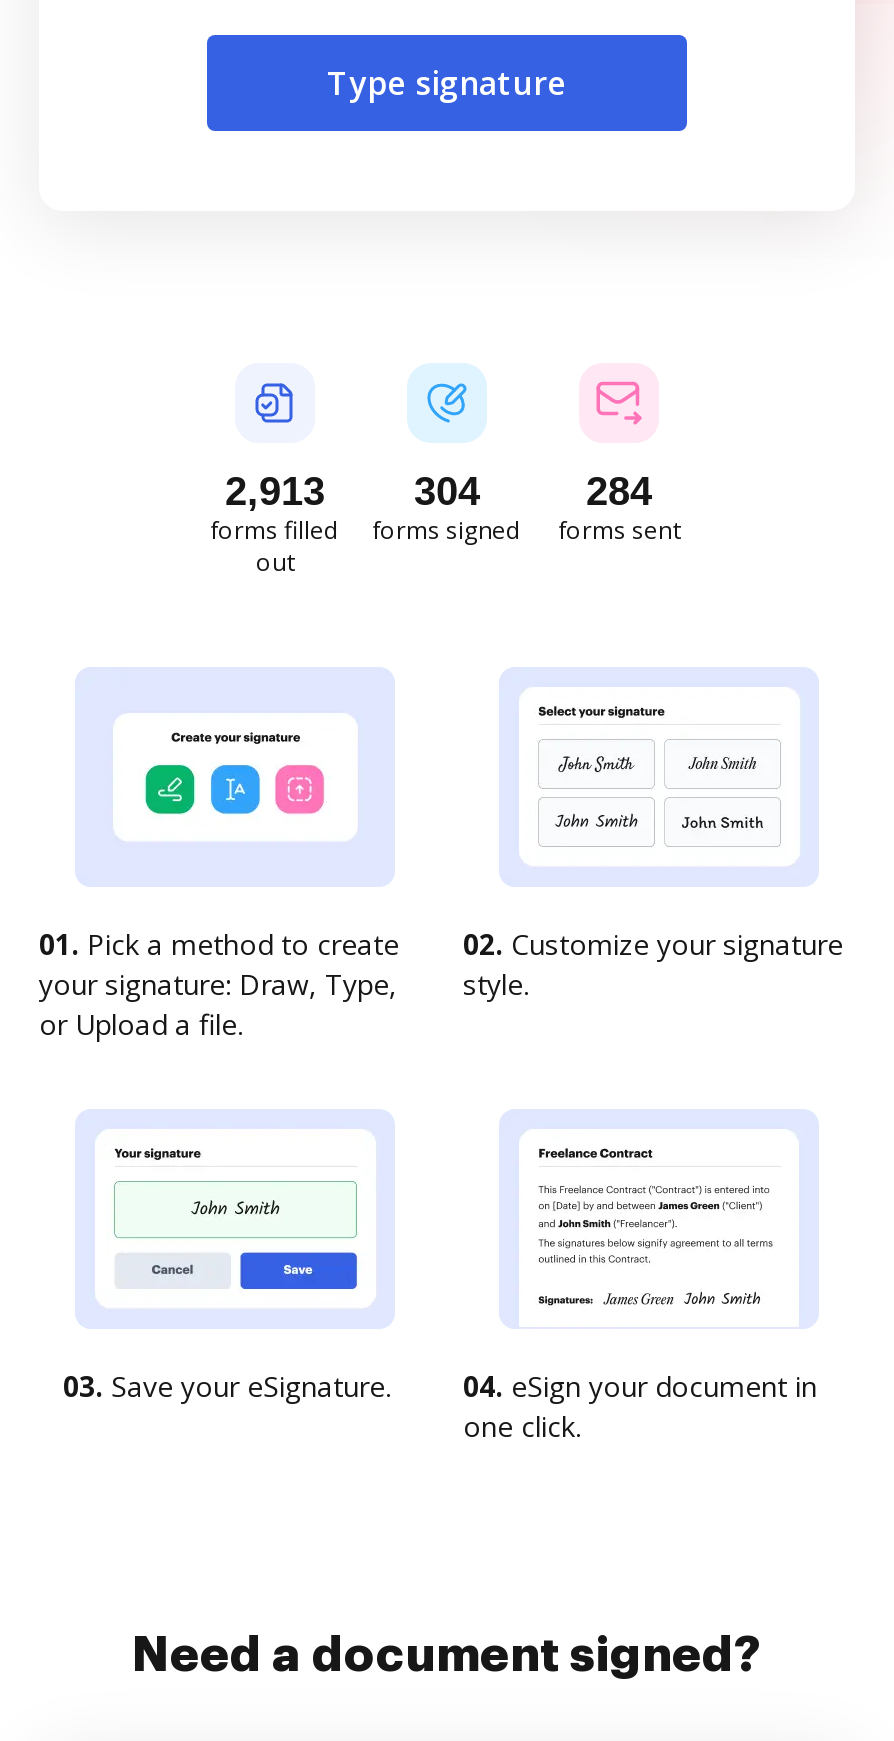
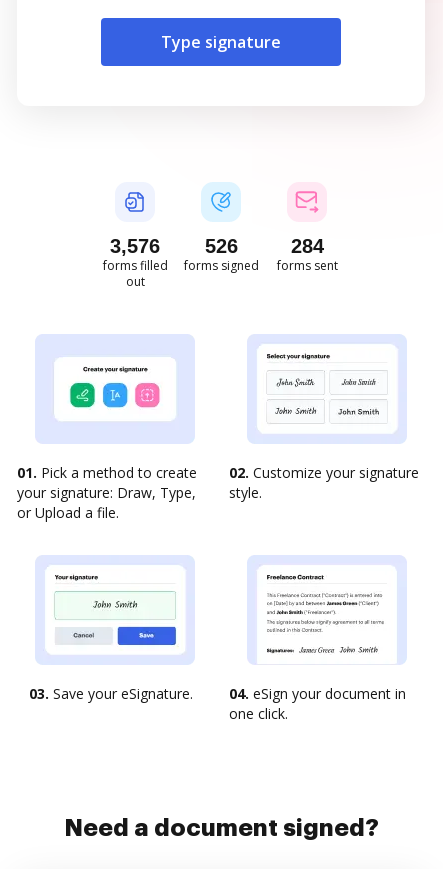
- 2,913
+ 3,576

- 304
+ 526
